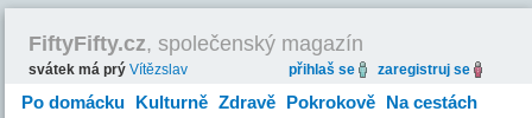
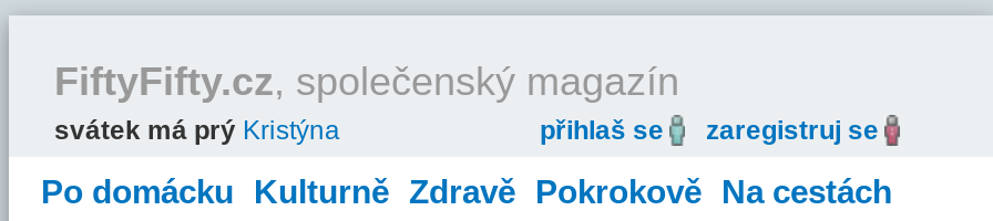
- svátek má prý Vítězslav
+ svátek má prý Kristýna
